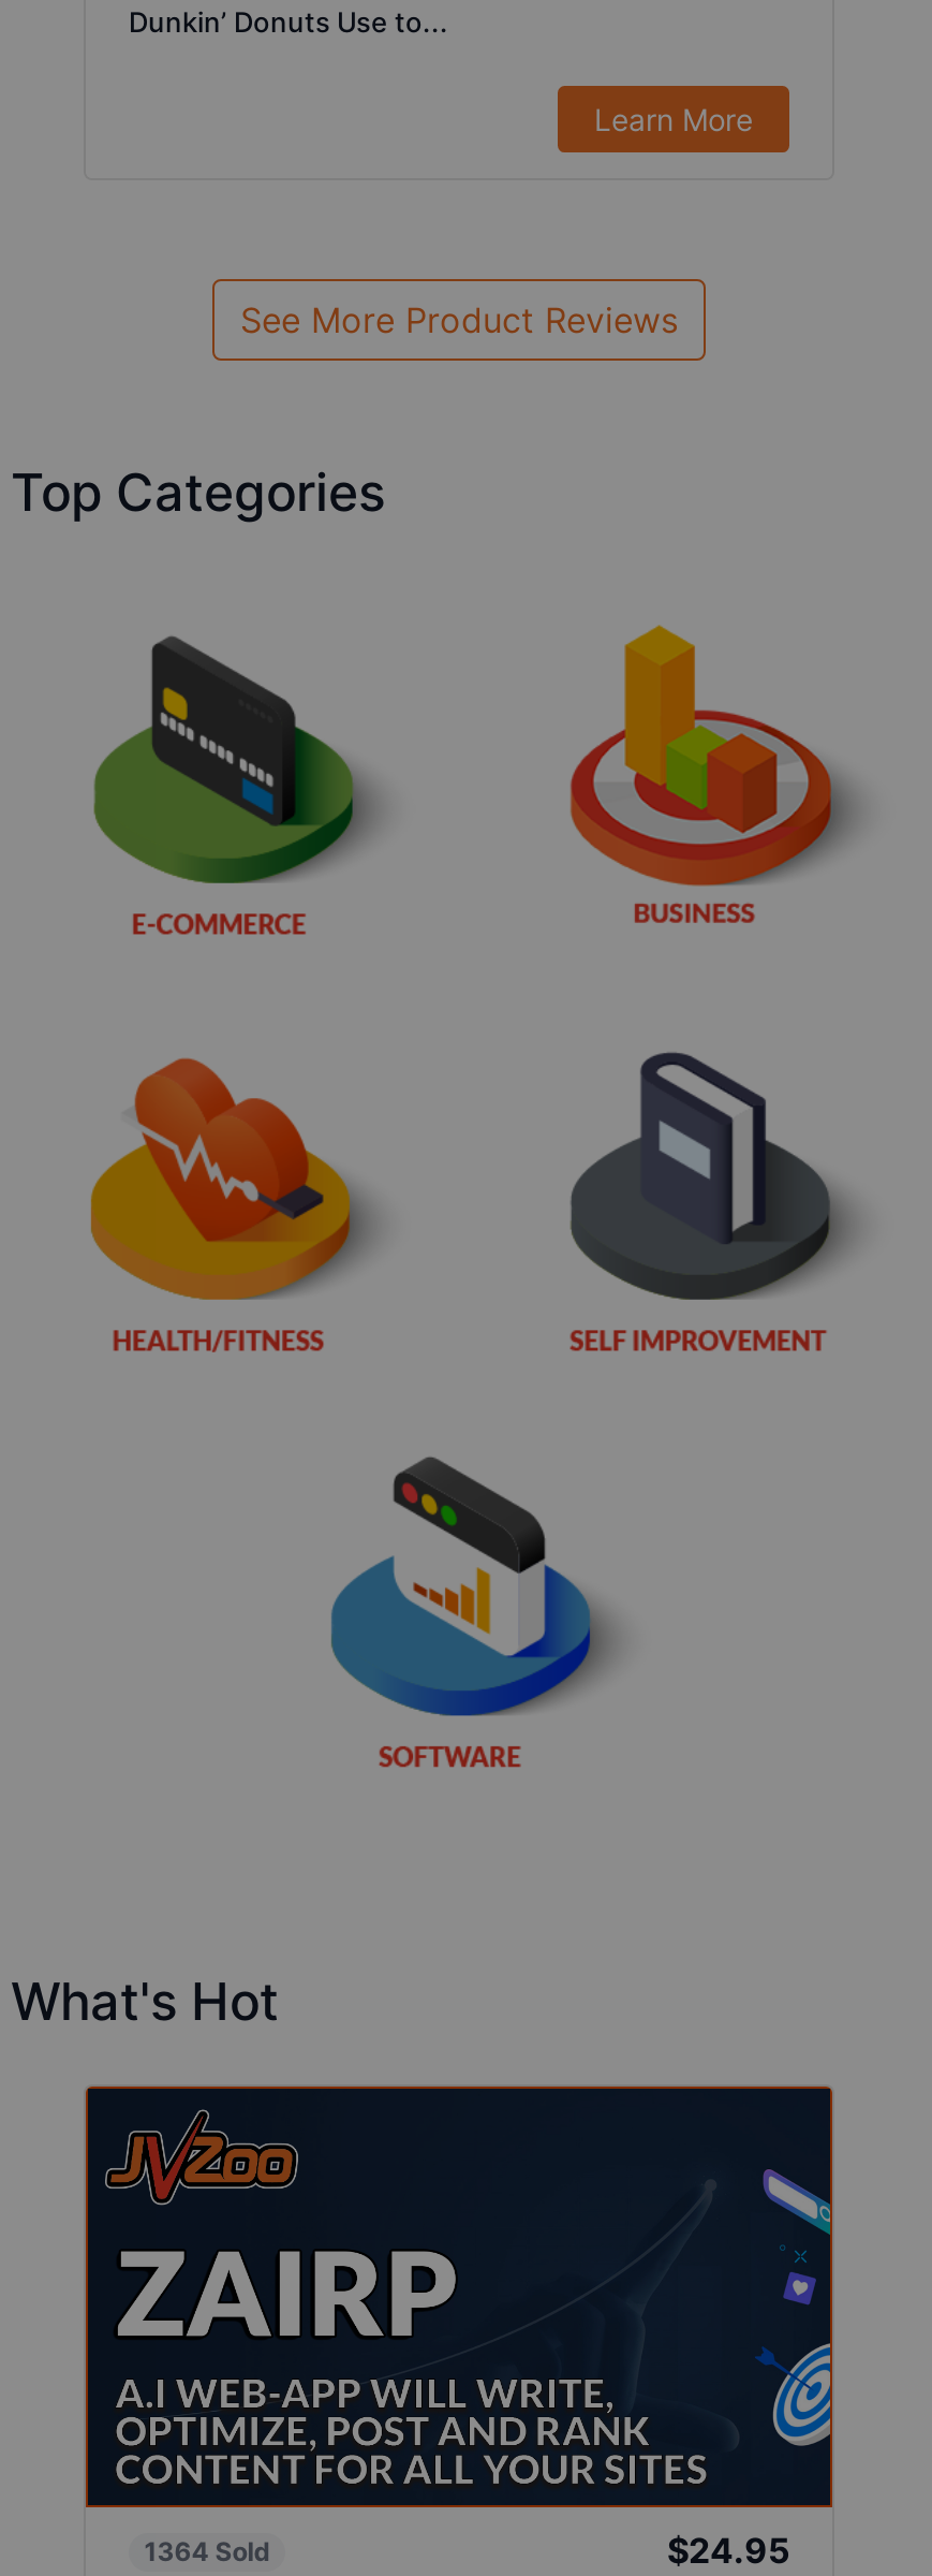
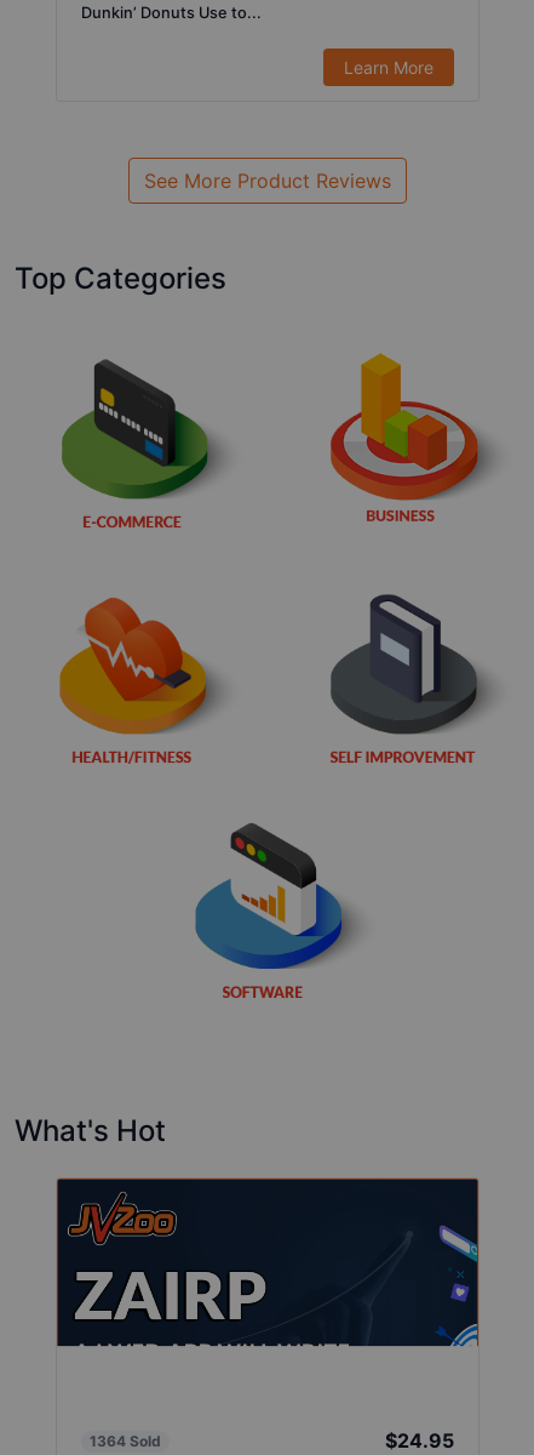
- [image]
